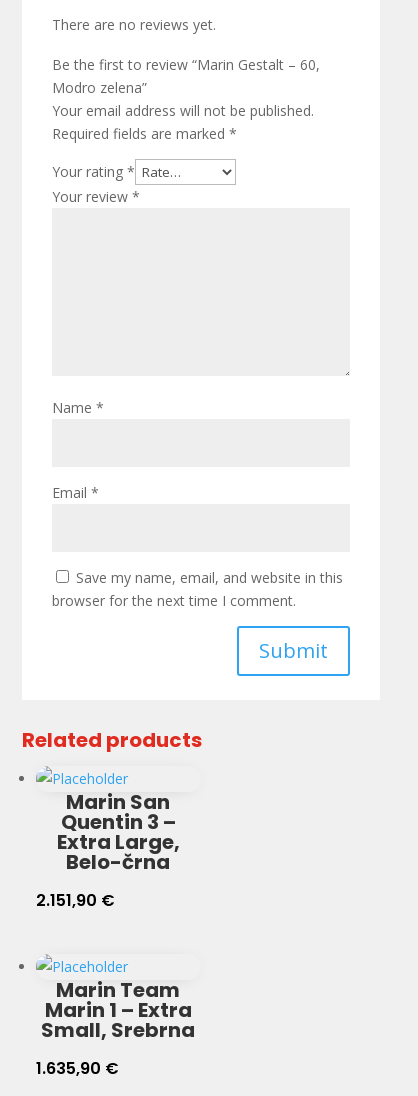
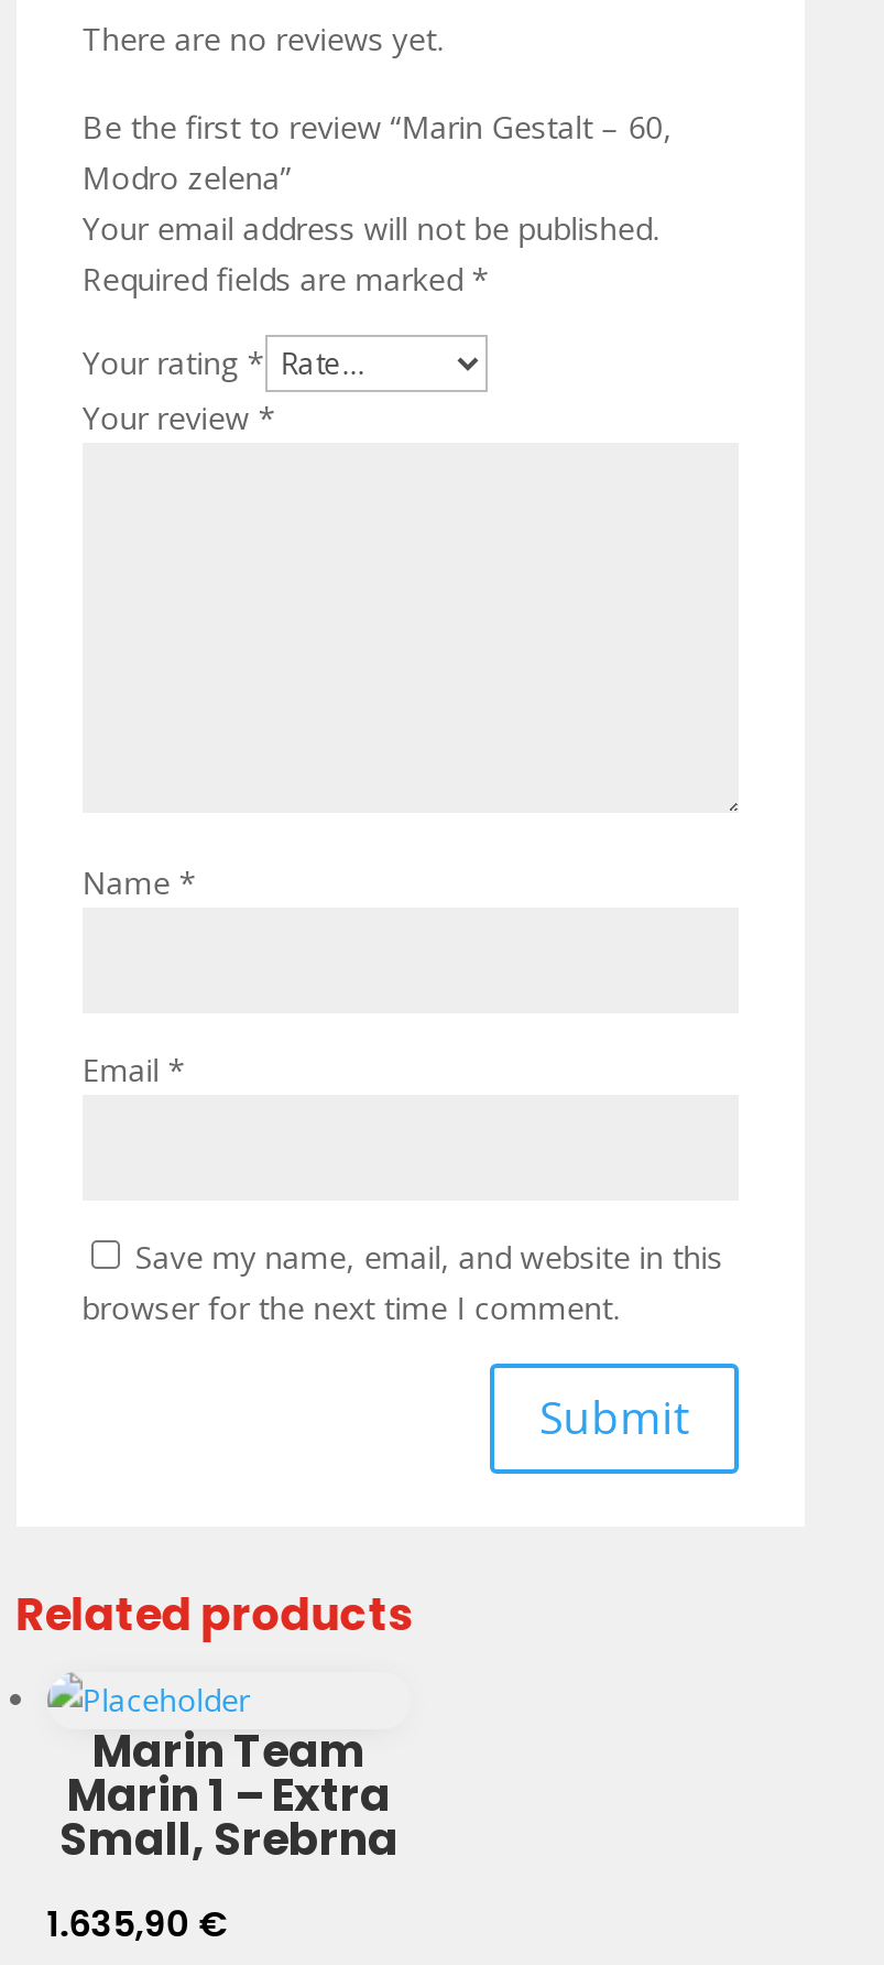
- Marin San
- Quentin 3 –
- Extra Large,
- Belo-črna
- 2.151,90 €
